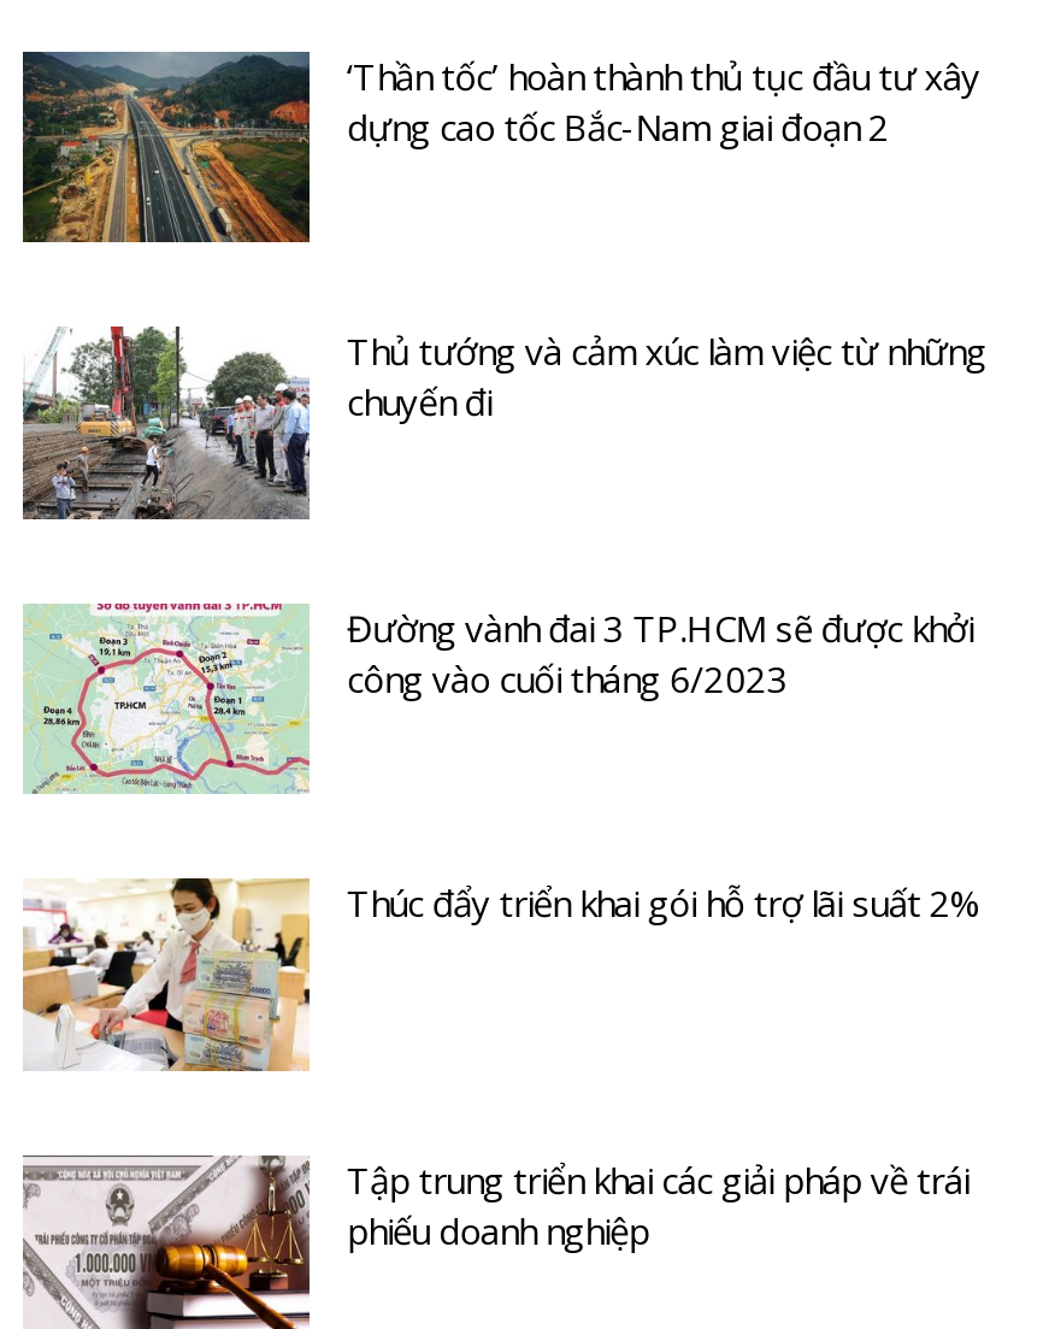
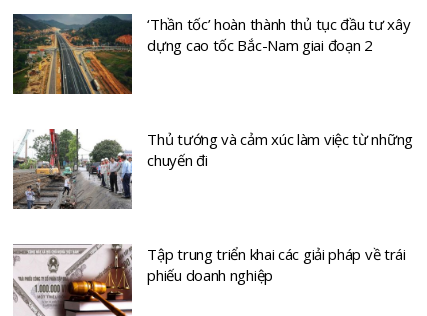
- [image]
- Đường vành đai 3 TP.HCM sẽ được khởi
- công vào cuối tháng 6/2023

- [image]
- Thúc đẩy triển khai gói hỗ trợ lãi suất 2%
